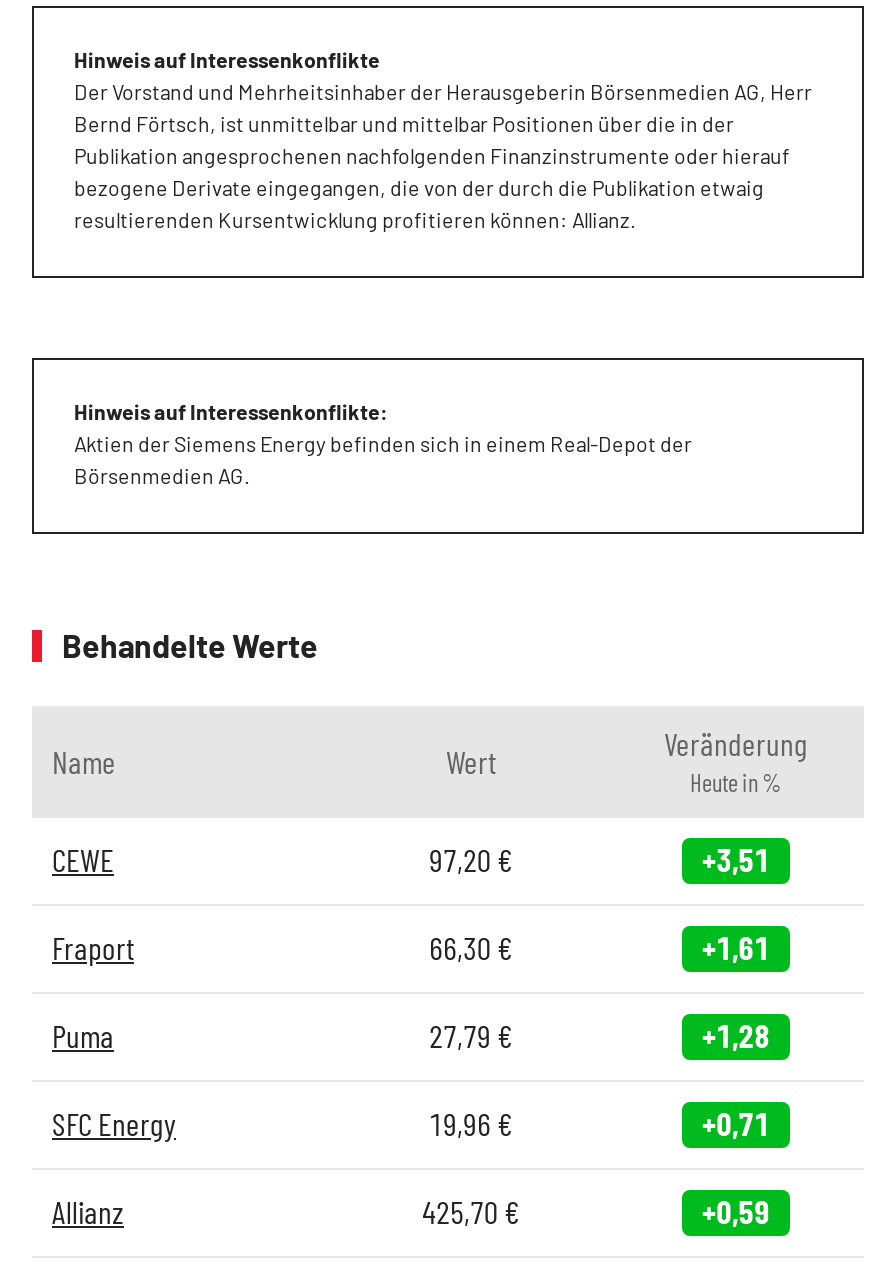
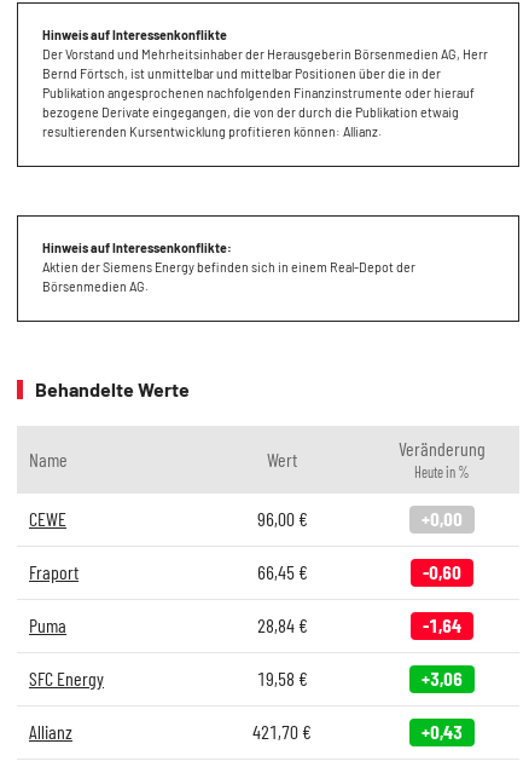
- 97,20 €
+ 96,00 €

- +3,51
+ +0,00

- 66,30 €
+ 66,45 €

- +1,61
+ -0,60

- 27,79 €
+ 28,84 €

- +1,28
+ -1,64

- 19,96 €
+ 19,58 €

- +0,71
+ +3,06

- 425,70 €
+ 421,70 €

- +0,59
+ +0,43
